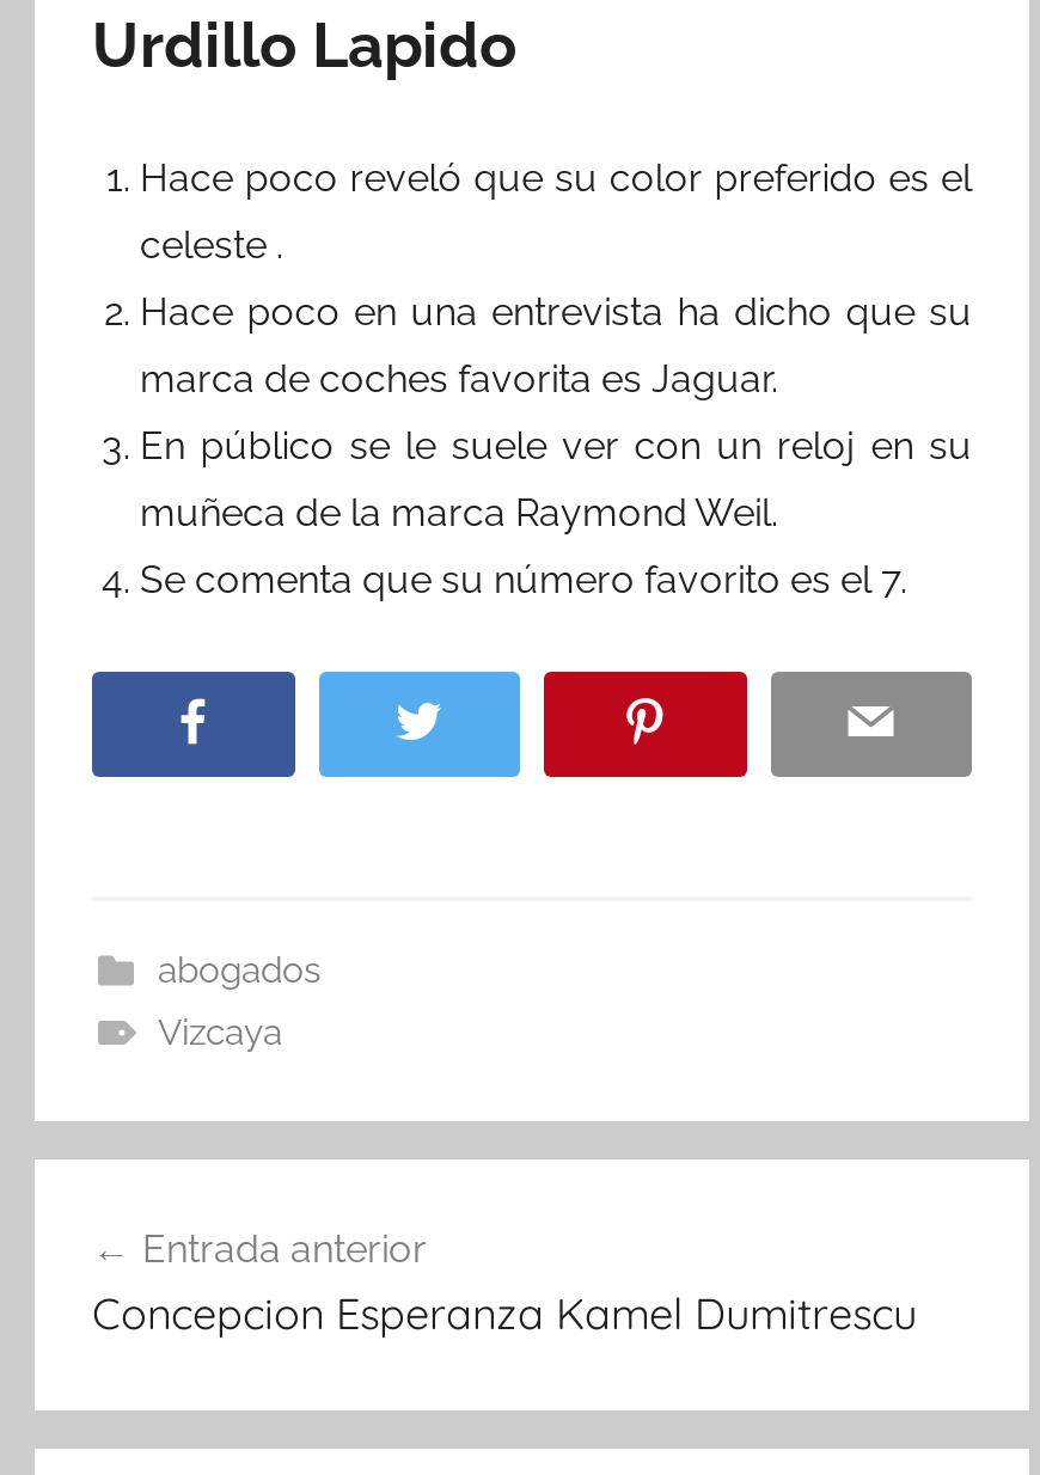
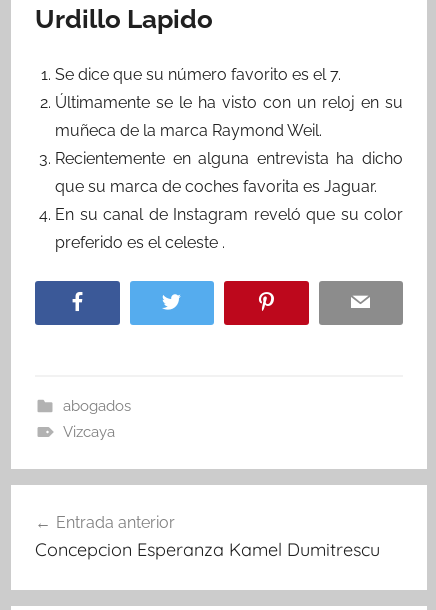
- Hace poco reveló que su color preferido es el
- celeste .
- Hace poco en una entrevista ha dicho que su
- marca de coches favorita es Jaguar.
- En público se le suele ver con un reloj en su
+ Se dice que su número favorito es el 7.
+ Últimamente se le ha visto con un reloj en su

moved up: muñeca de la marca Raymond Weil.

- Se comenta que su número favorito es el 7.
+ Recientemente en alguna entrevista ha dicho
+ que su marca de coches favorita es Jaguar.
+ En su canal de Instagram reveló que su color
+ preferido es el celeste .
